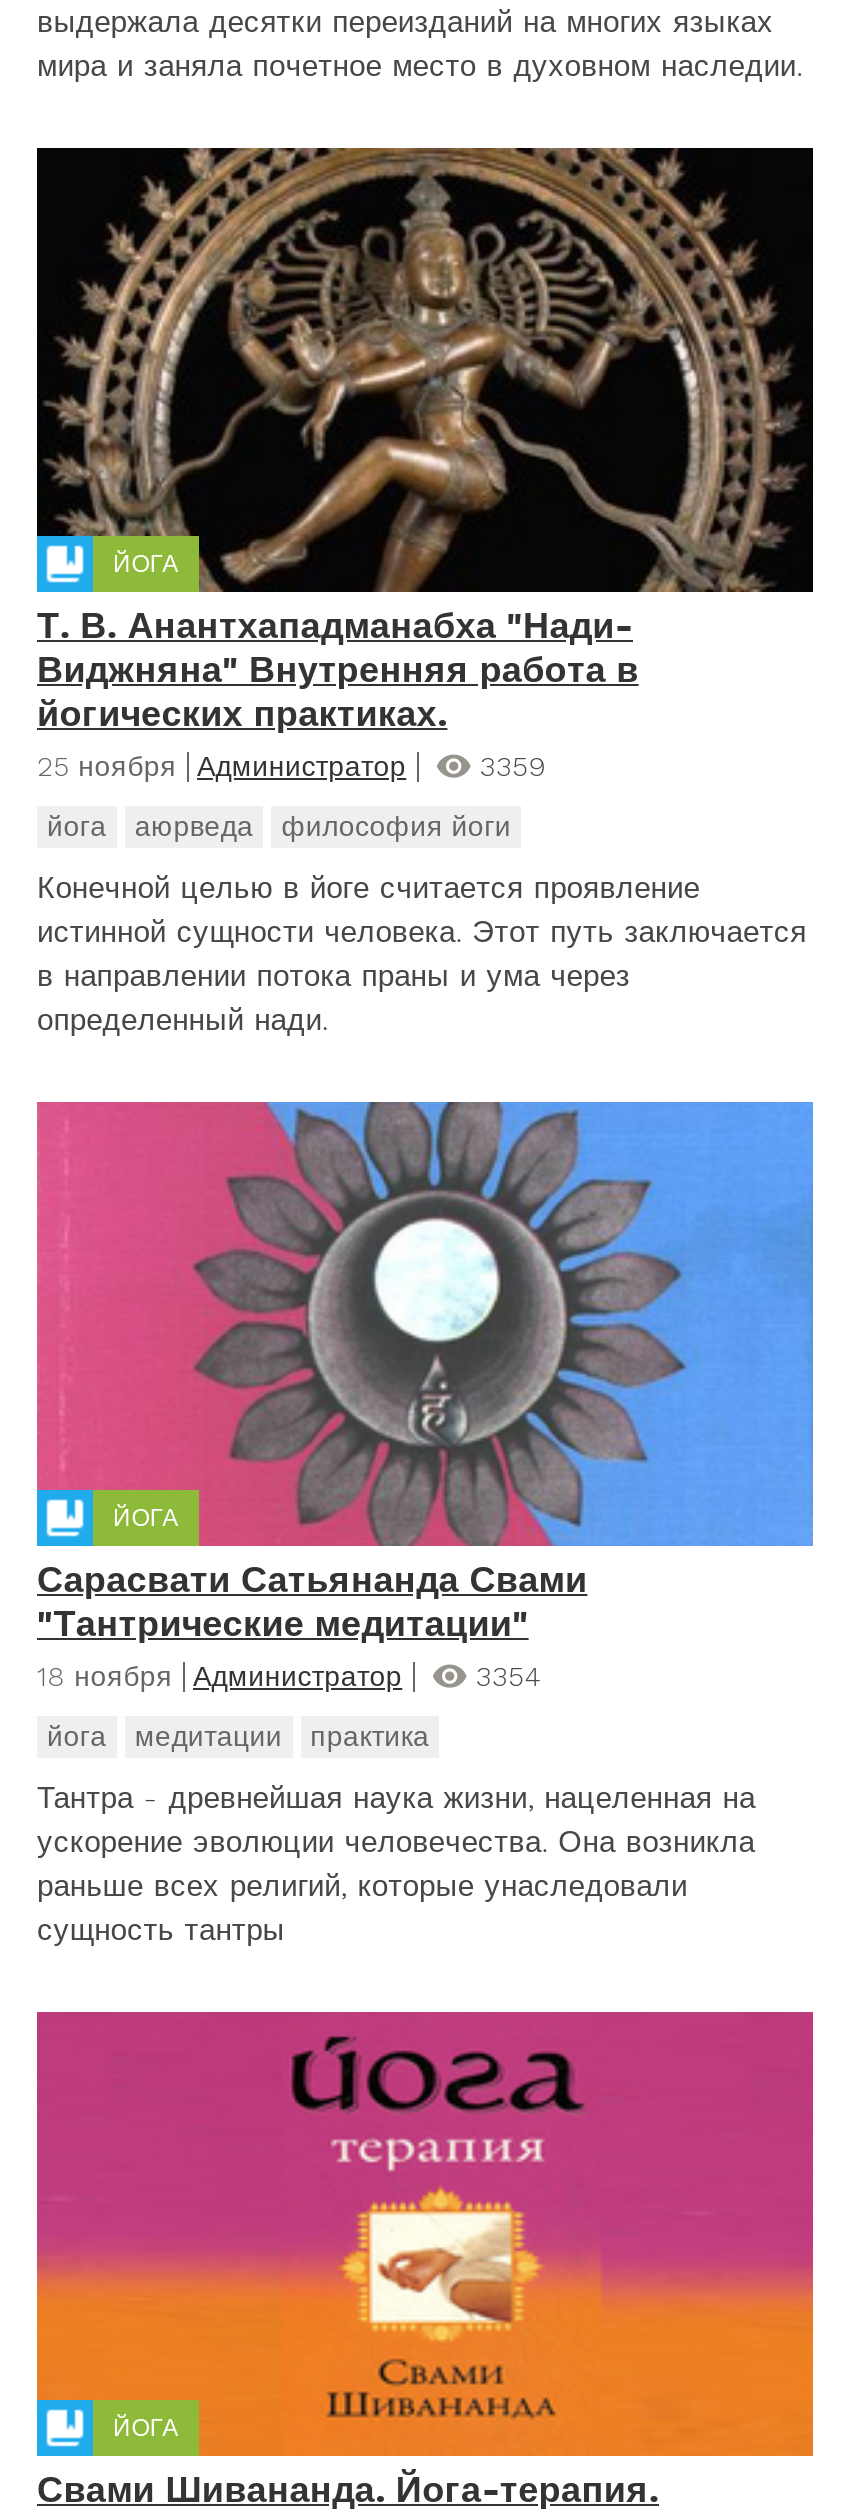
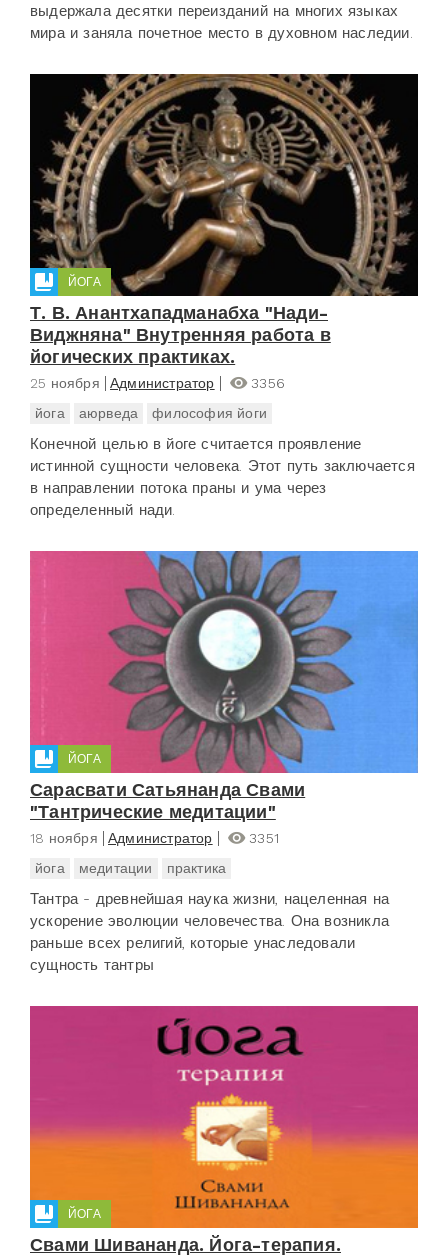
- 3359
+ 3356

- 3354
+ 3351
